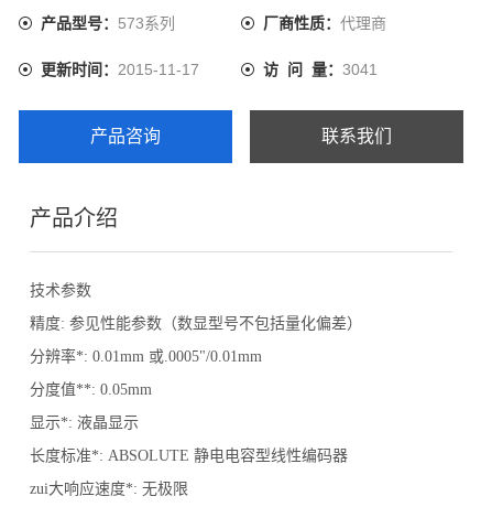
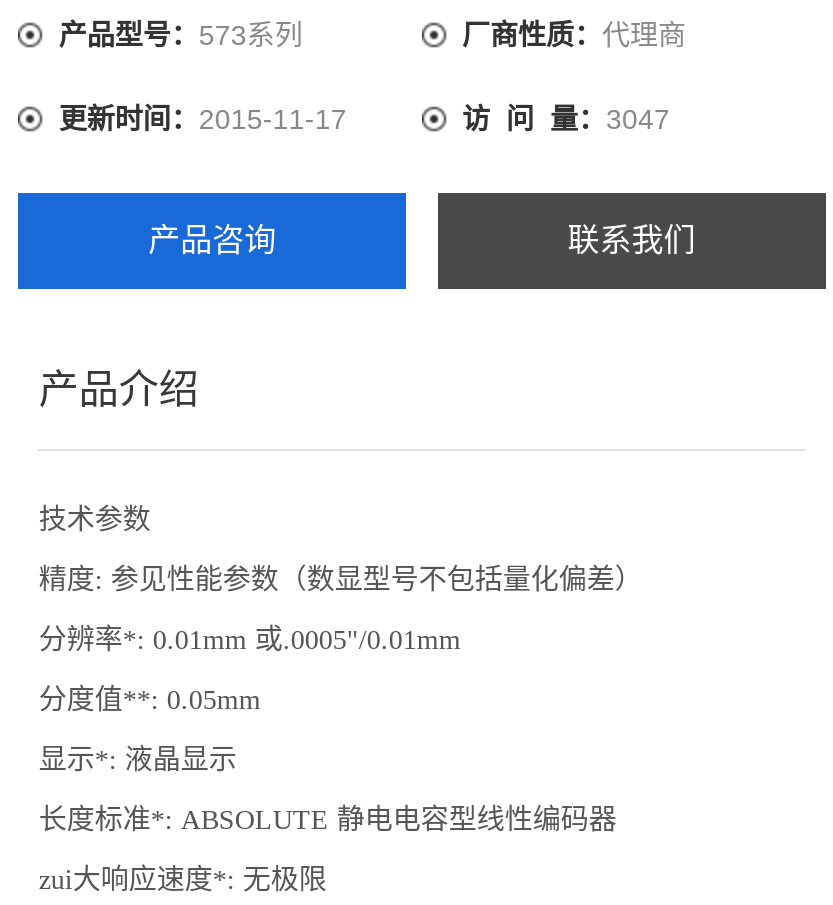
- 访 问 量：3041
+ 访 问 量：3047
